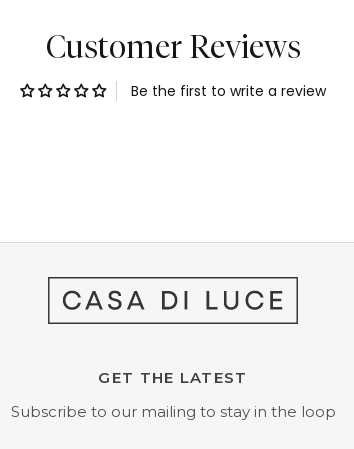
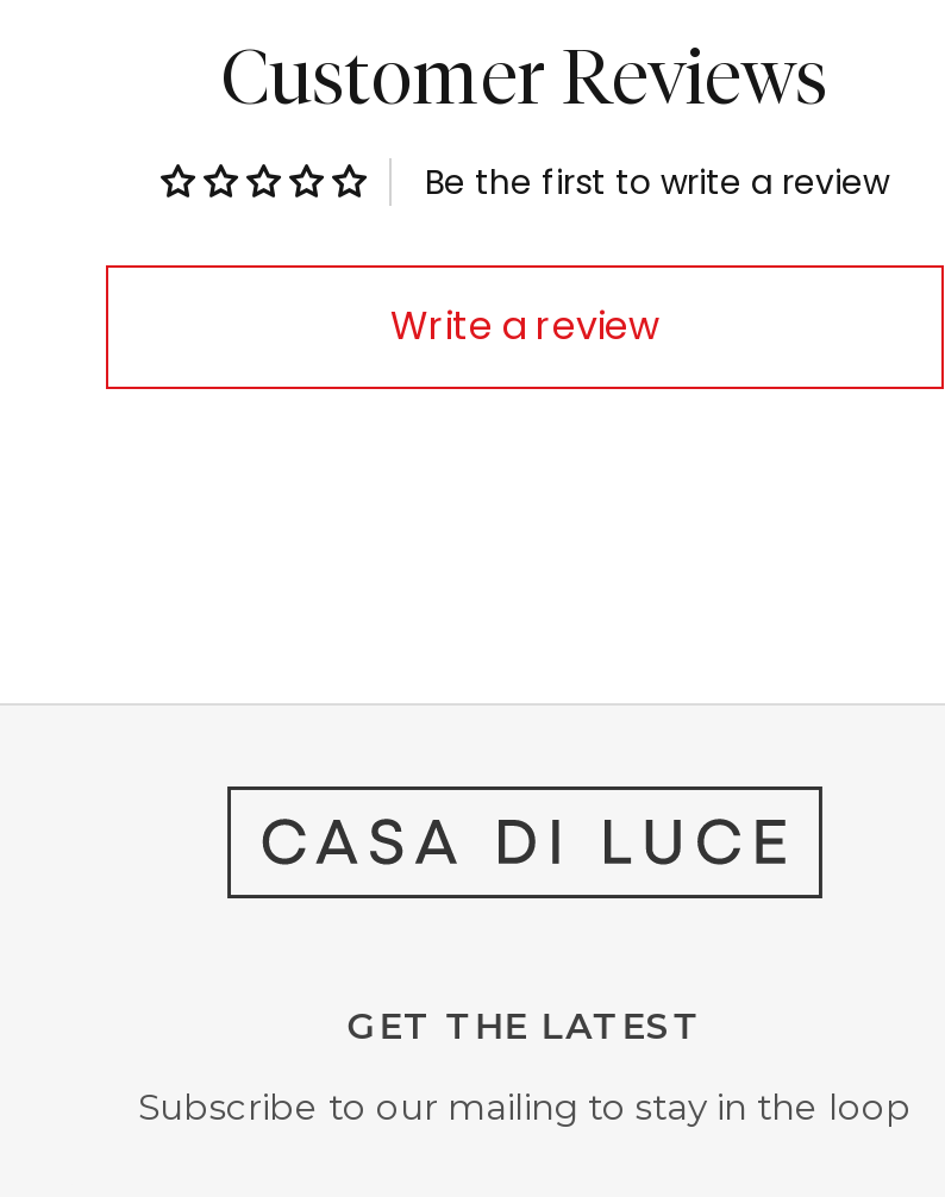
+ Write a review
